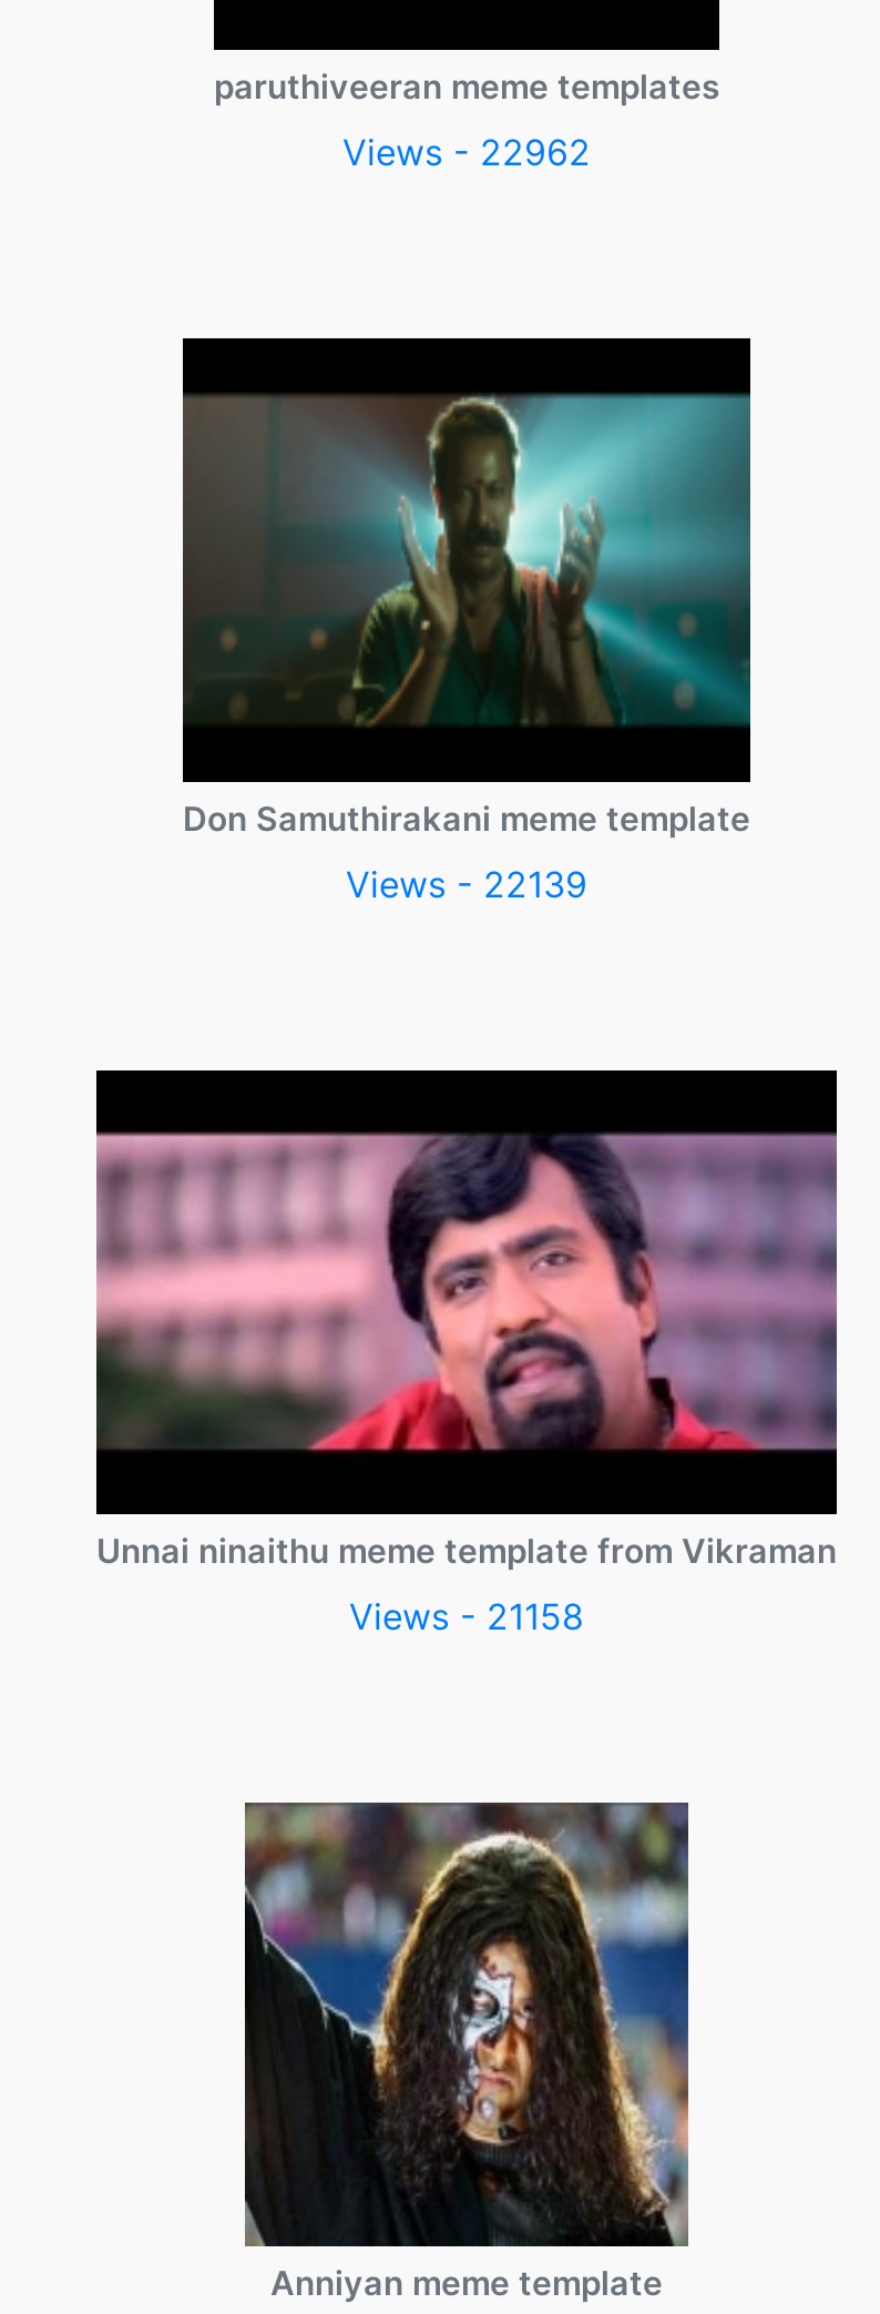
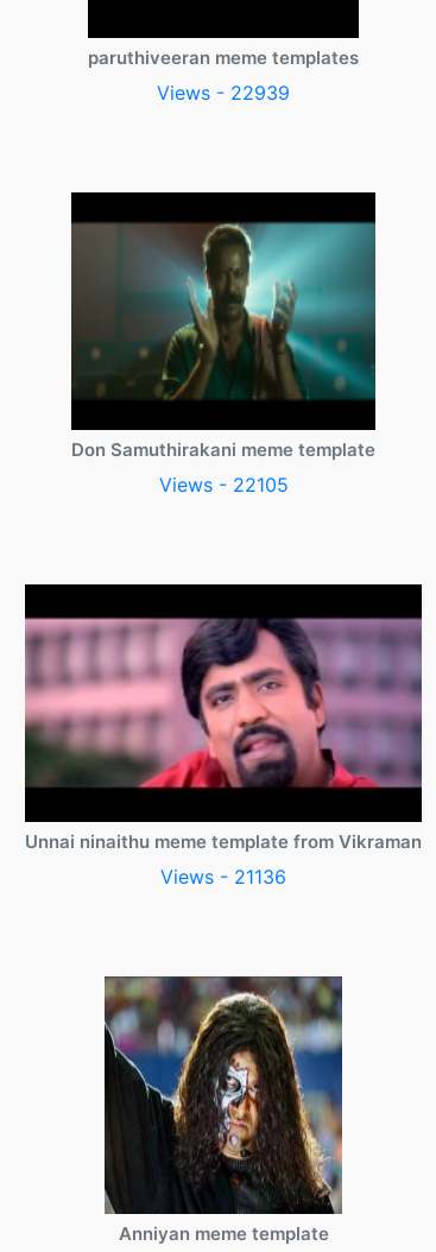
- Views - 22962
+ Views - 22939

- Views - 22139
+ Views - 22105

- Views - 21158
+ Views - 21136
